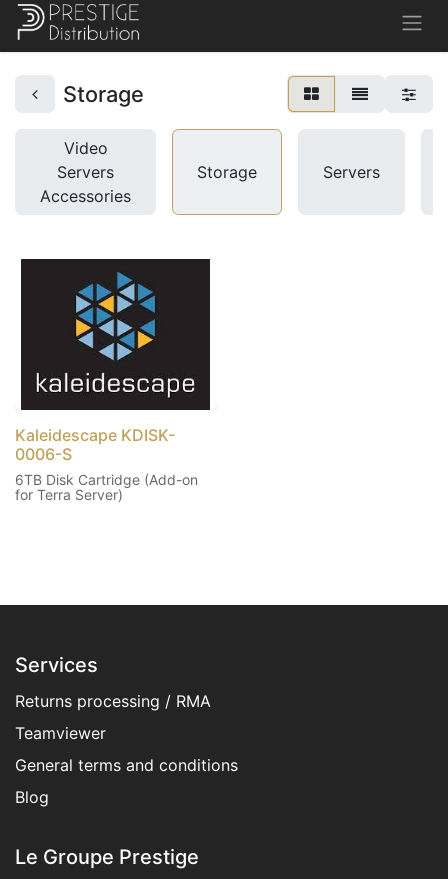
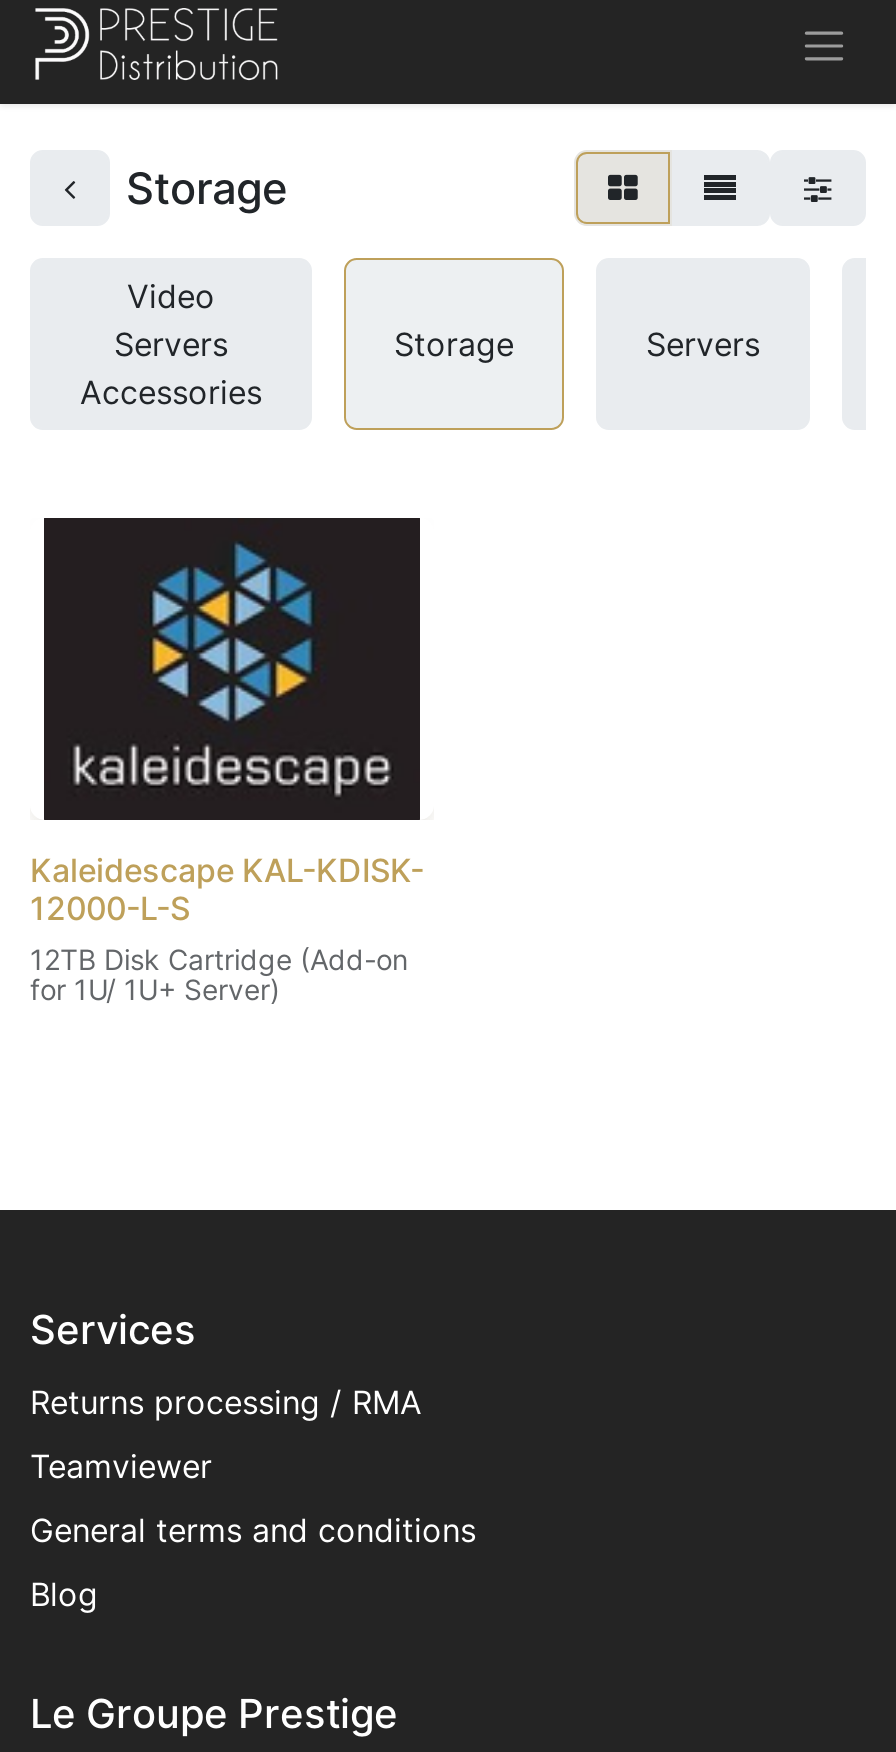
- Kaleidescape KDISK-
- 0006-S
- 6TB Disk Cartridge (Add-on
- for Terra Server)
+ Kaleidescape KAL-KDISK-
+ 12000-L-S
+ 12TB Disk Cartridge (Add-on
+ for 1U/ 1U+ Server)
